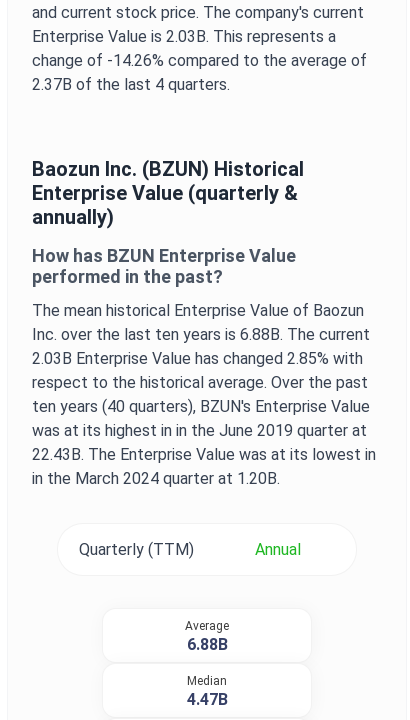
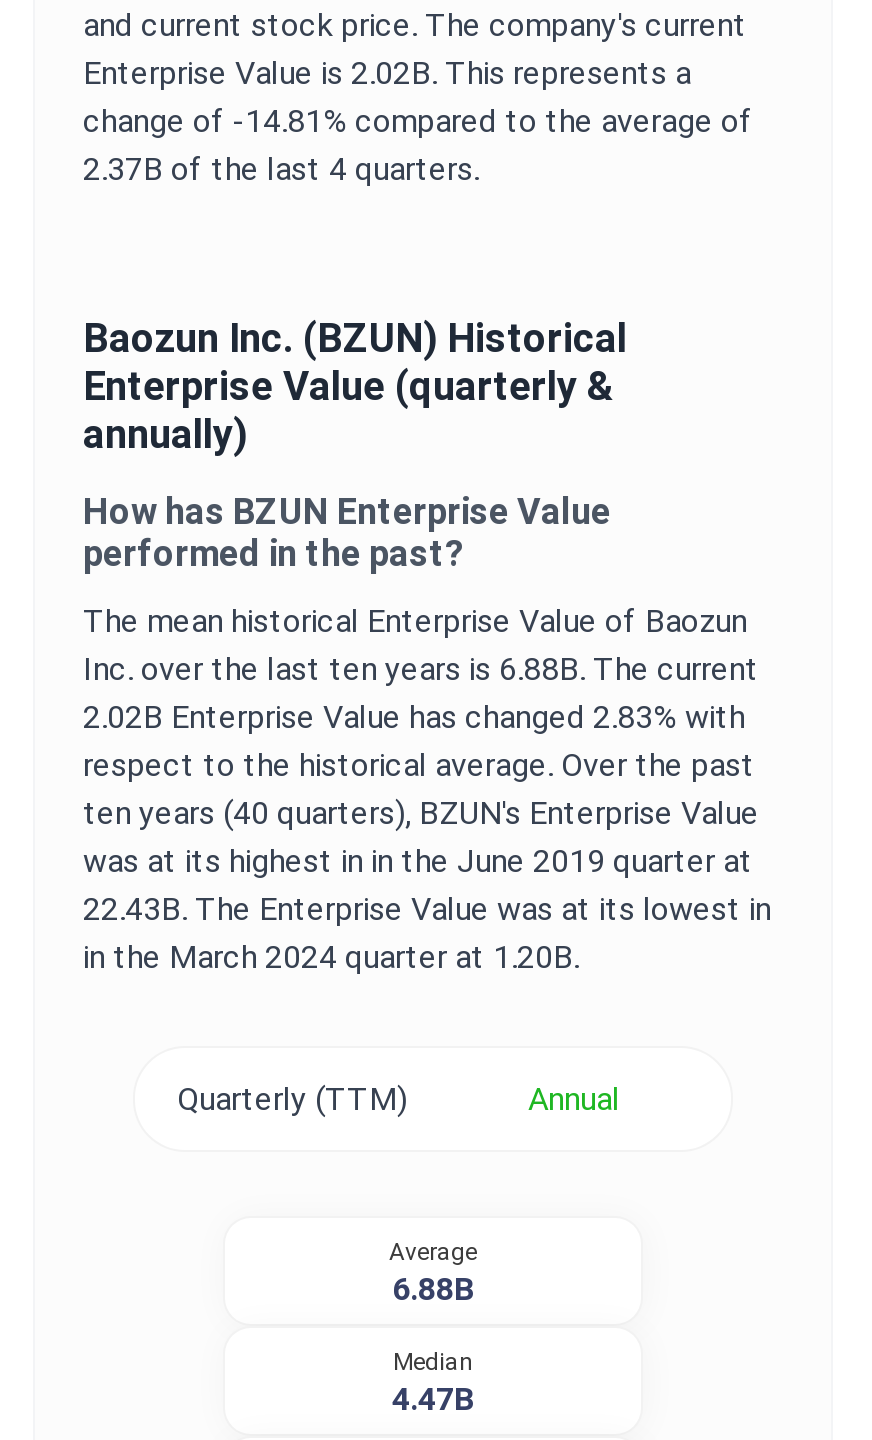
- Enterprise Value is 2.03B. This represents a
+ Enterprise Value is 2.02B. This represents a

- change of -14.26% compared to the average of
+ change of -14.81% compared to the average of

- 2.03B Enterprise Value has changed 2.85% with
+ 2.02B Enterprise Value has changed 2.83% with
